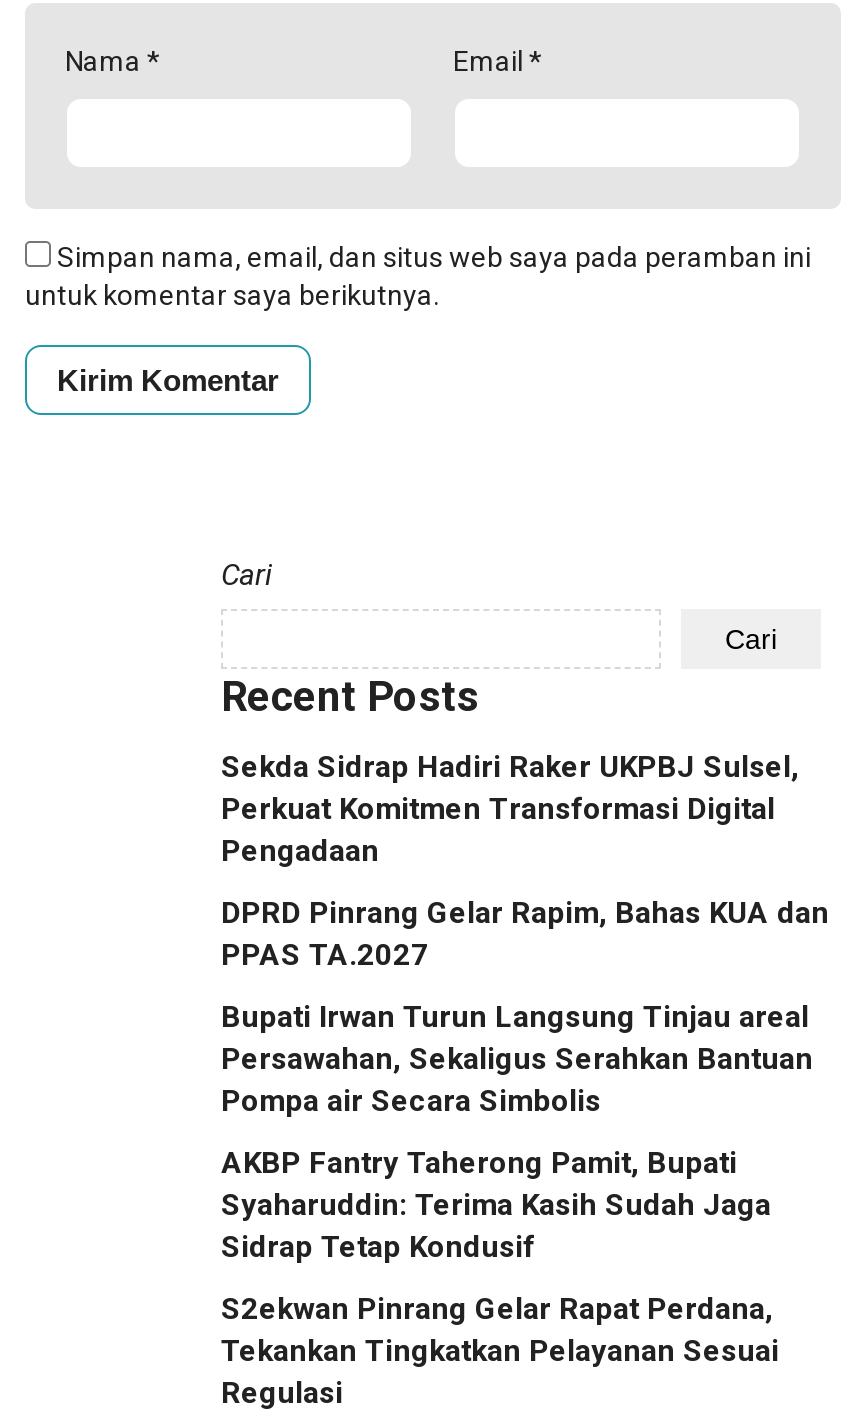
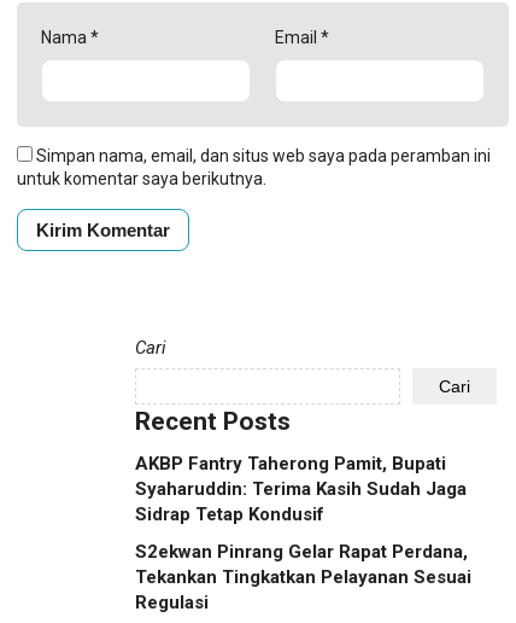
- Sekda Sidrap Hadiri Raker UKPBJ Sulsel,
- Perkuat Komitmen Transformasi Digital
- Pengadaan
- DPRD Pinrang Gelar Rapim, Bahas KUA dan
- PPAS TA.2027
- Bupati Irwan Turun Langsung Tinjau areal
- Persawahan, Sekaligus Serahkan Bantuan
- Pompa air Secara Simbolis
